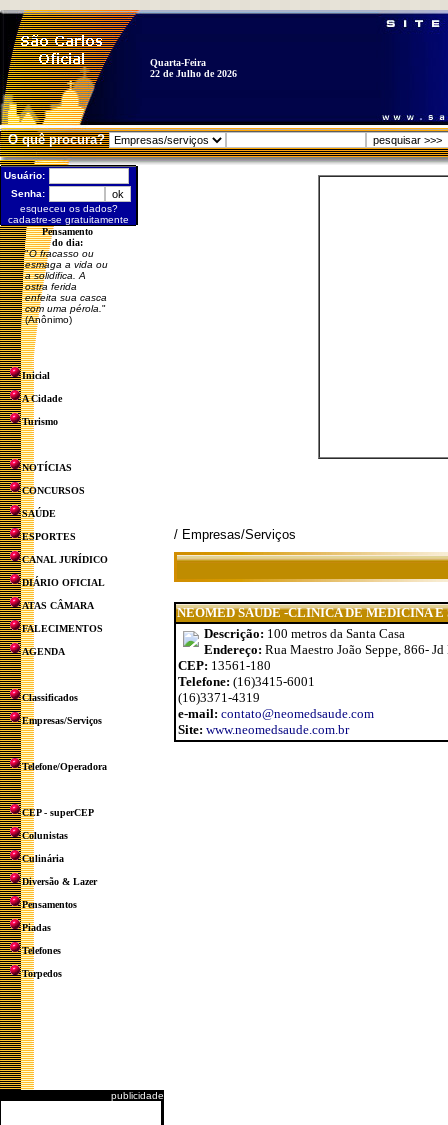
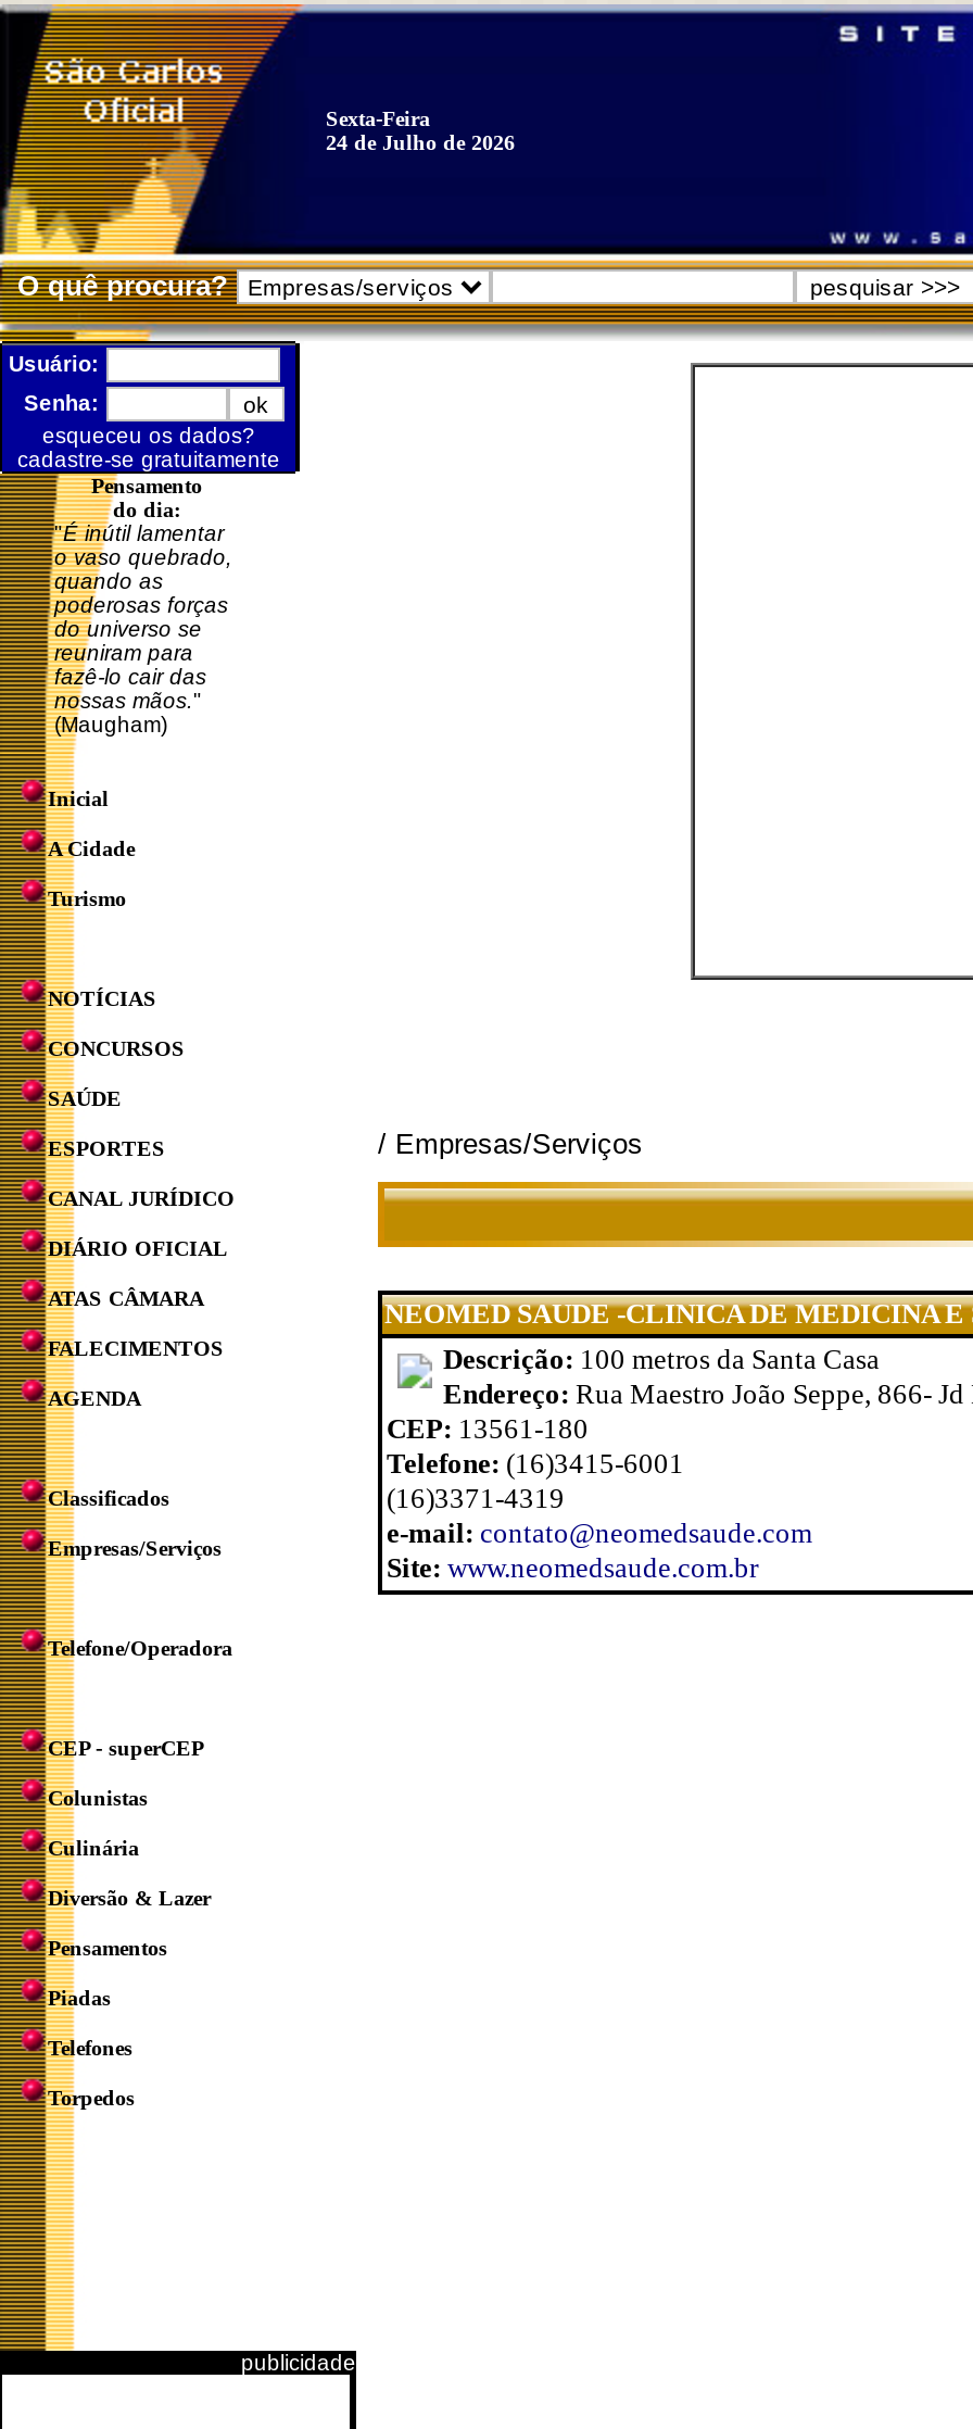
- Quarta-Feira
- 22 de Julho de 2026
+ Sexta-Feira
+ 24 de Julho de 2026

- "O fracasso ou
- esmaga a vida ou
- a solidifica. A
- ostra ferida
- enfeita sua casca
- com uma pérola."
- (Anônimo)
+ "É inútil lamentar
+ o vaso quebrado,
+ quando as
+ poderosas forças
+ do universo se
+ reuniram para
+ fazê-lo cair das
+ nossas mãos. "
+ (Maugham)
